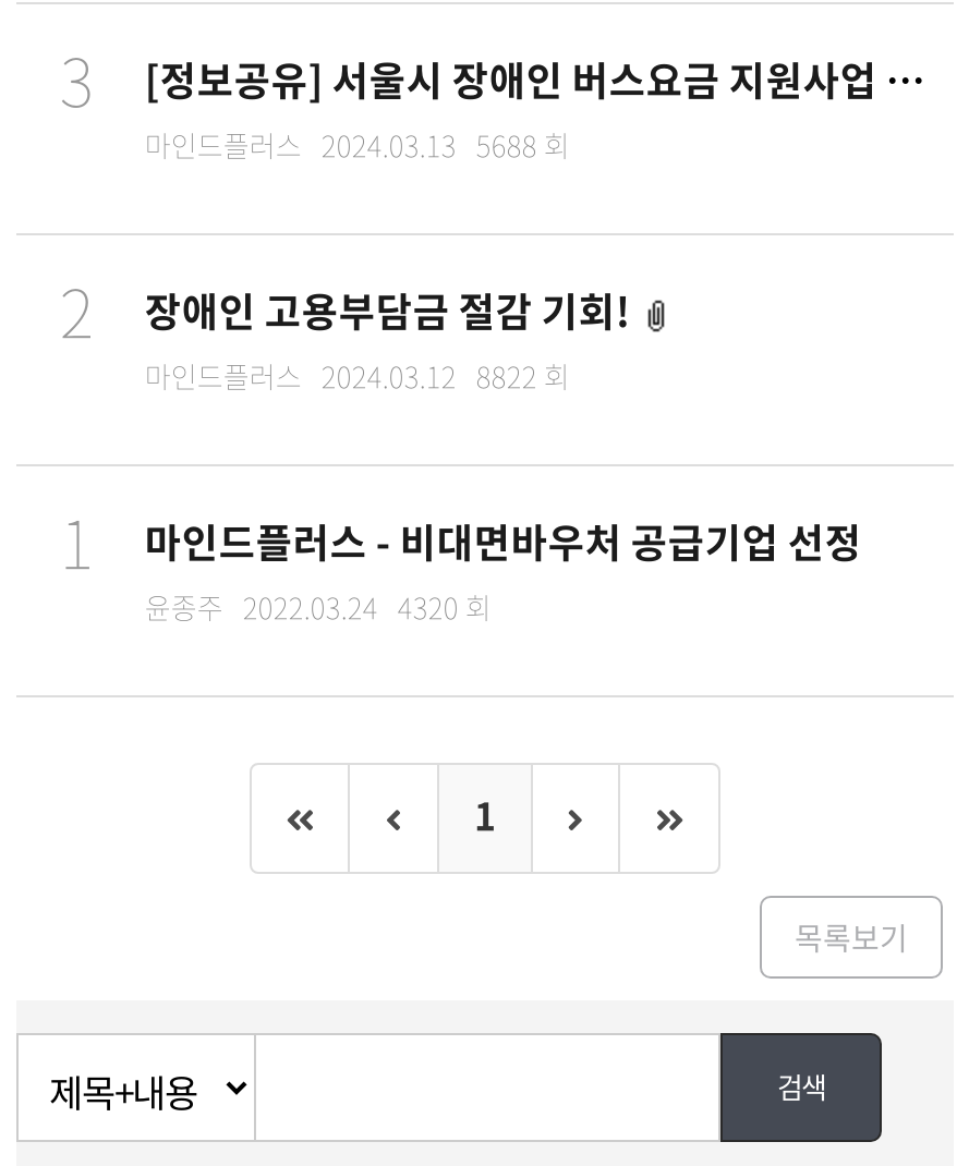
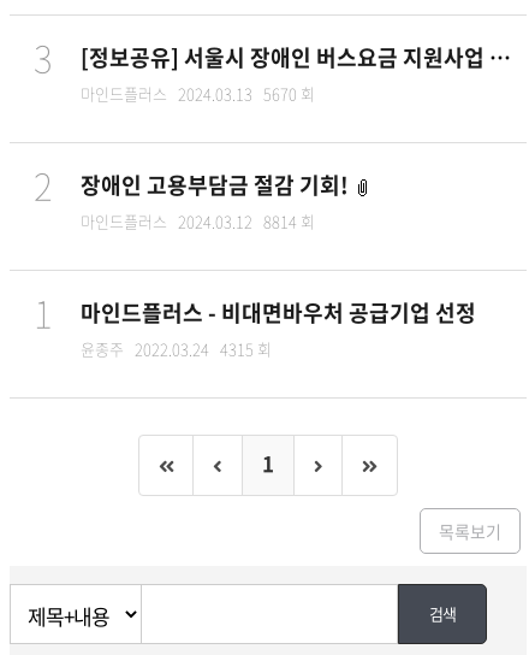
- 마인드플러스 2024.03.13 5688 회
+ 마인드플러스 2024.03.13 5670 회

- 마인드플러스 2024.03.12 8822 회
+ 마인드플러스 2024.03.12 8814 회

- 윤종주 2022.03.24 4320 회
+ 윤종주 2022.03.24 4315 회
